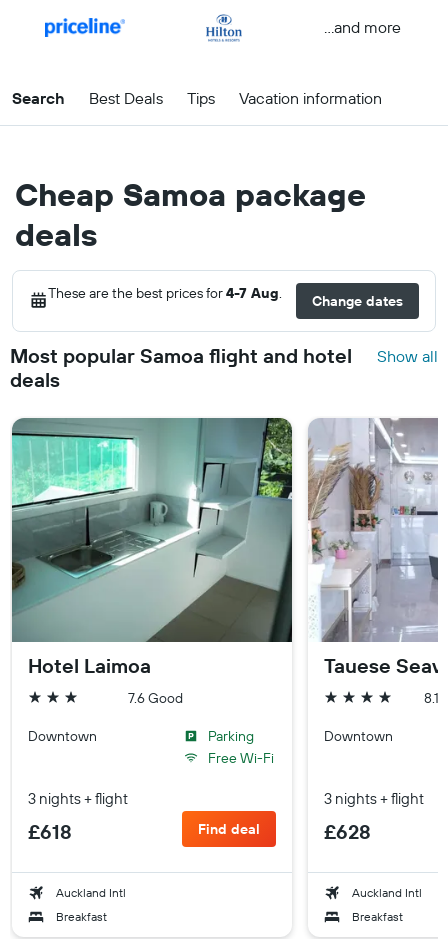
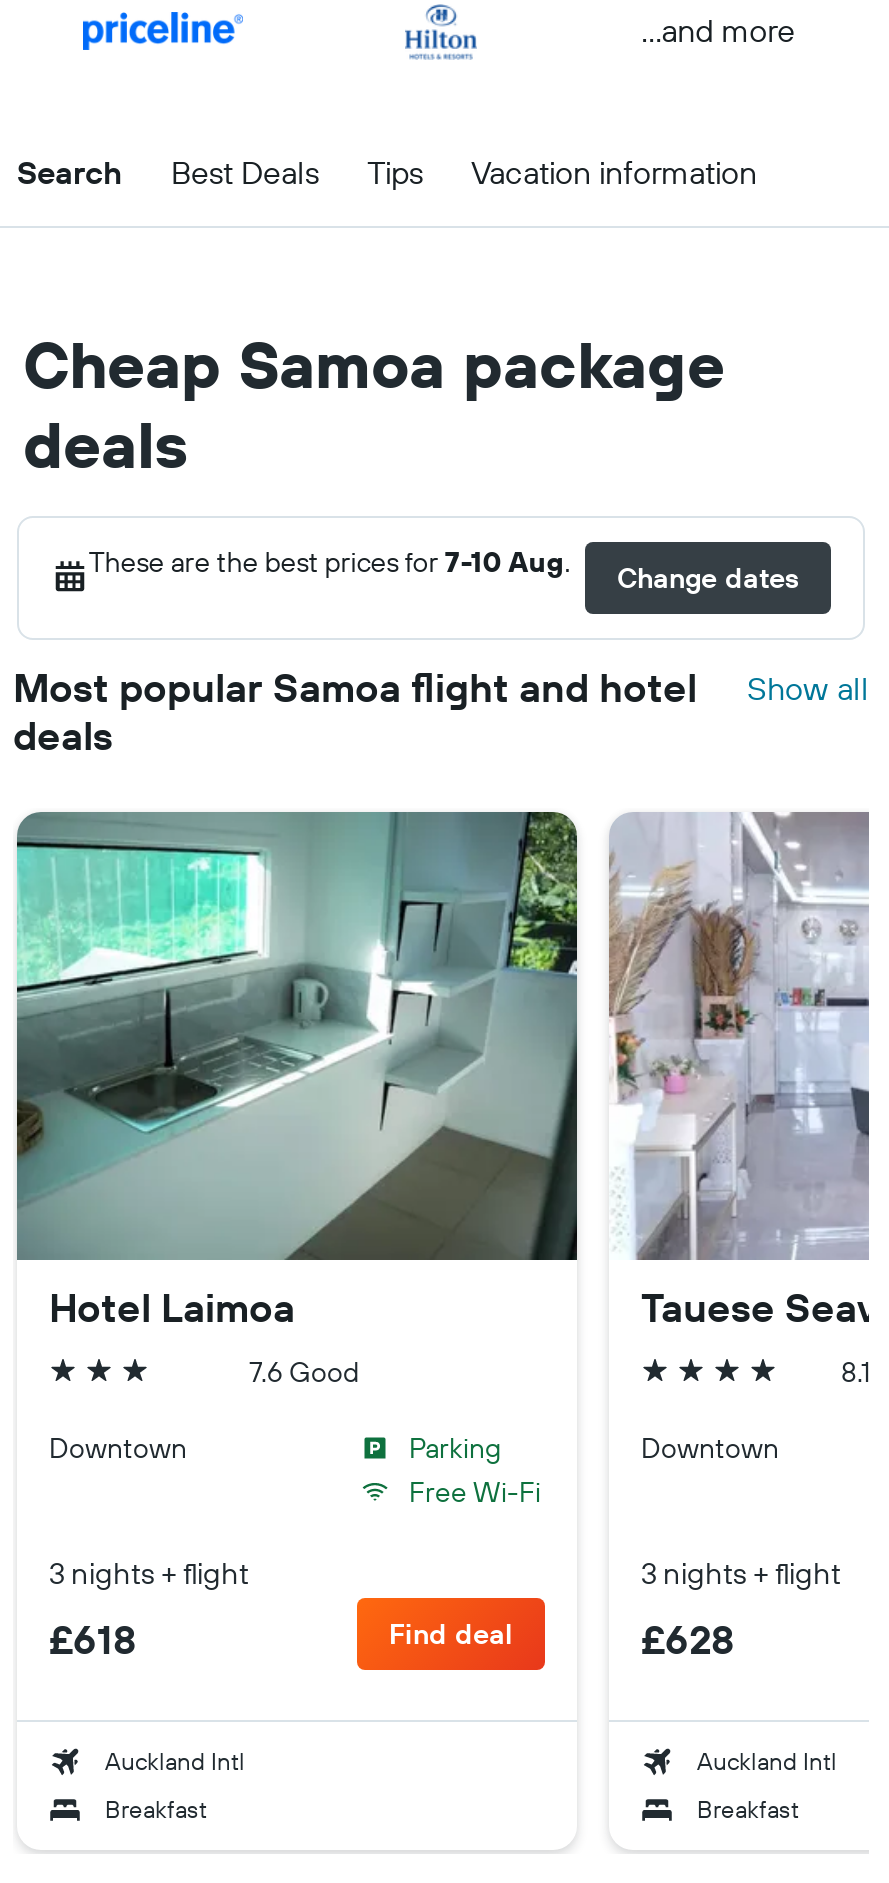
- These are the best prices for 4-7 Aug.
+ These are the best prices for 7-10 Aug.
